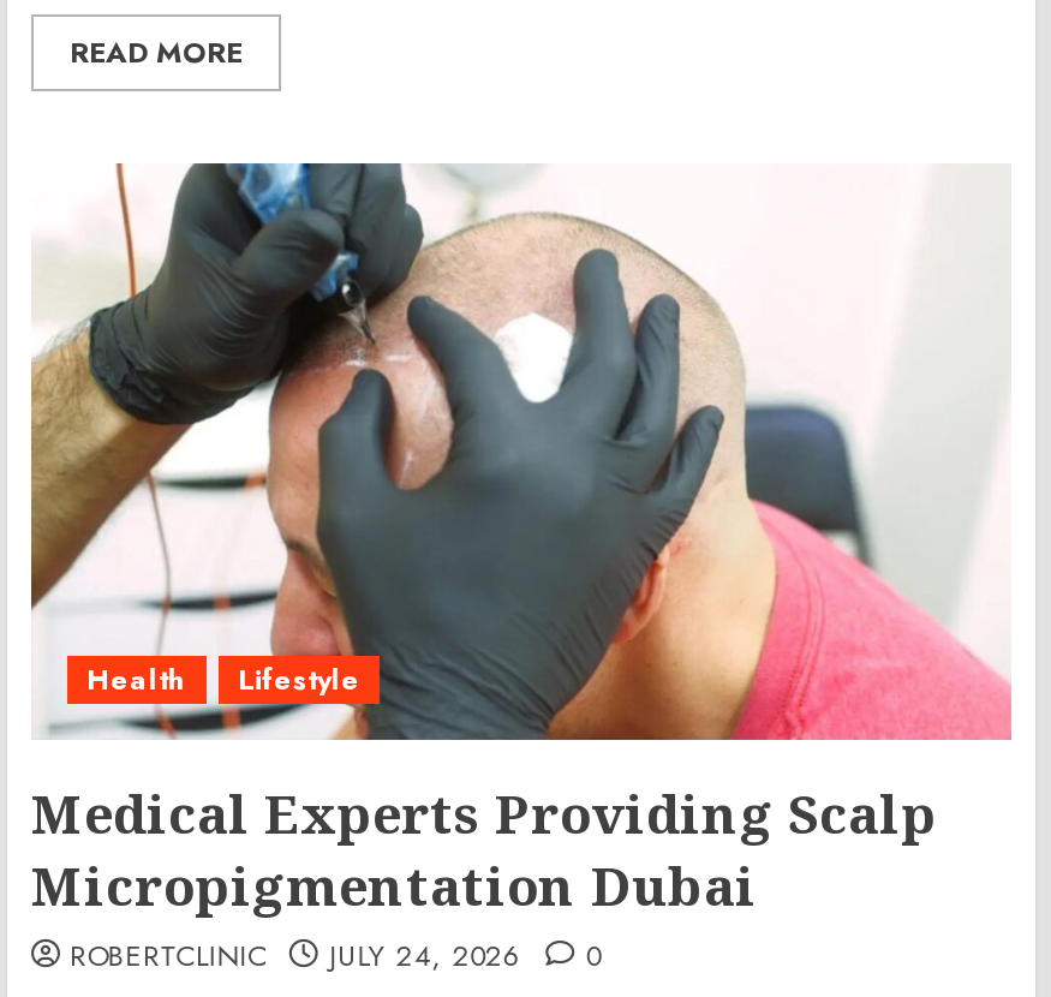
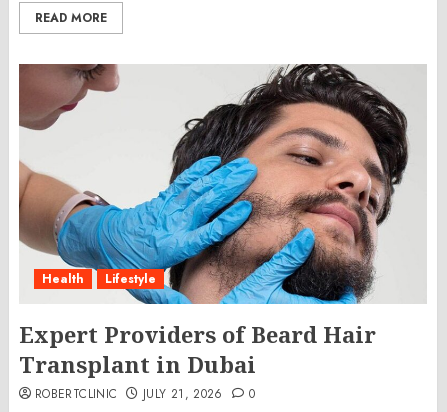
- [image]
- Medical Experts Providing Scalp
- Micropigmentation Dubai
+ [image]
+ Expert Providers of Beard Hair
+ Transplant in Dubai

- ROBERTCLINIC JULY 24, 2026 0
+ ROBERTCLINIC JULY 21, 2026 0
